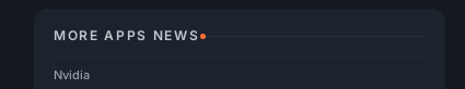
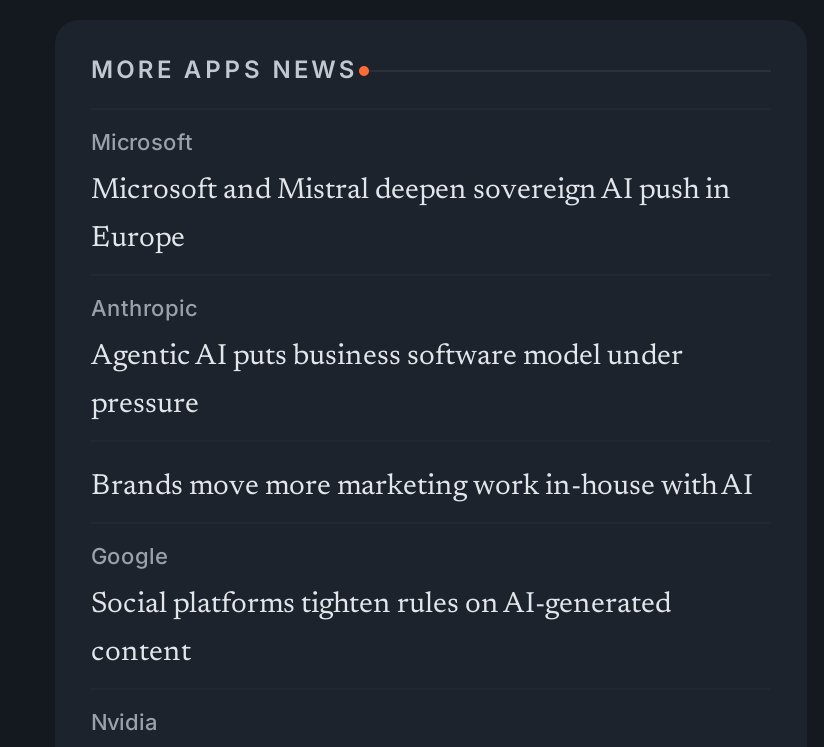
+ Microsoft
+ Microsoft and Mistral deepen sovereign AI push in
+ Europe
+ Anthropic
+ Agentic AI puts business software model under
+ pressure
+ Brands move more marketing work in-house with AI
+ Google
+ Social platforms tighten rules on AI-generated
+ content
